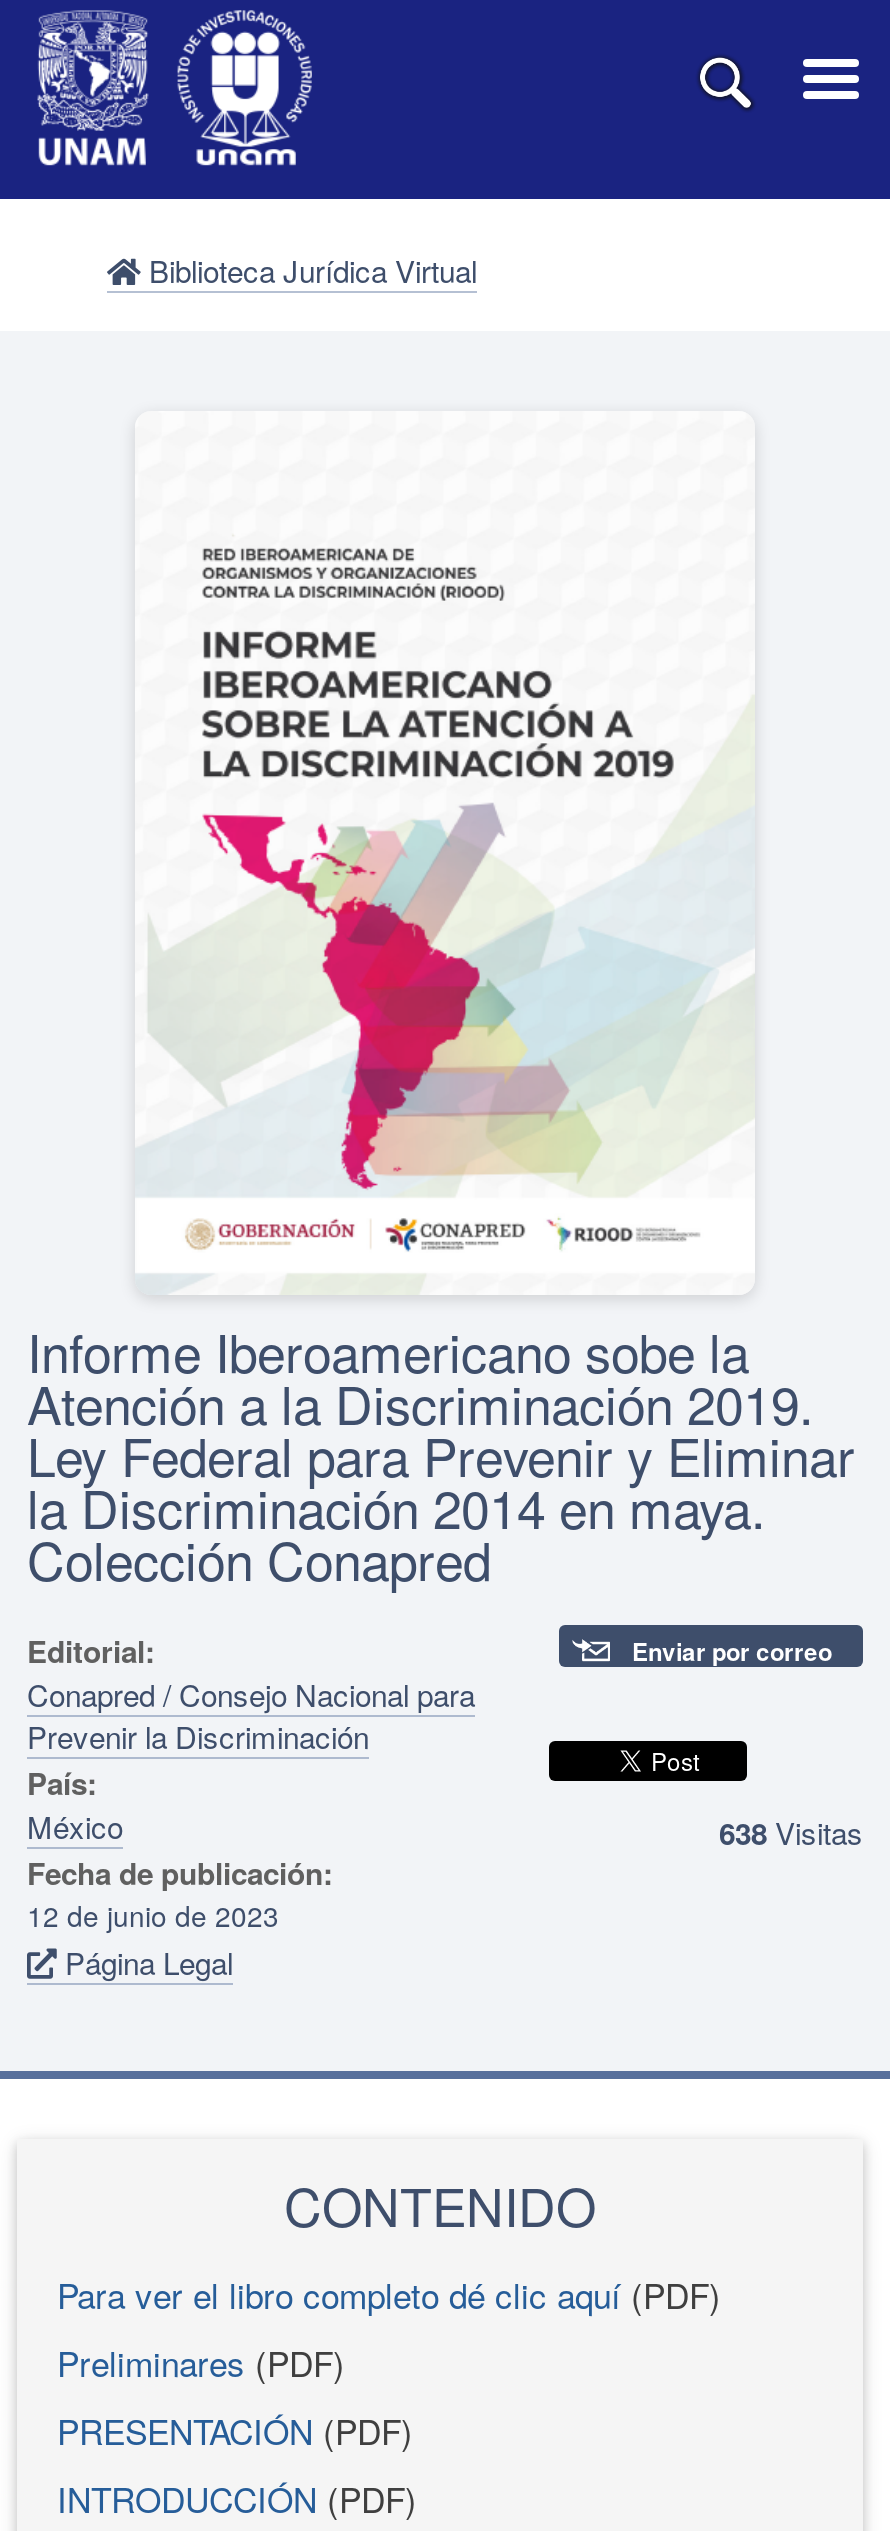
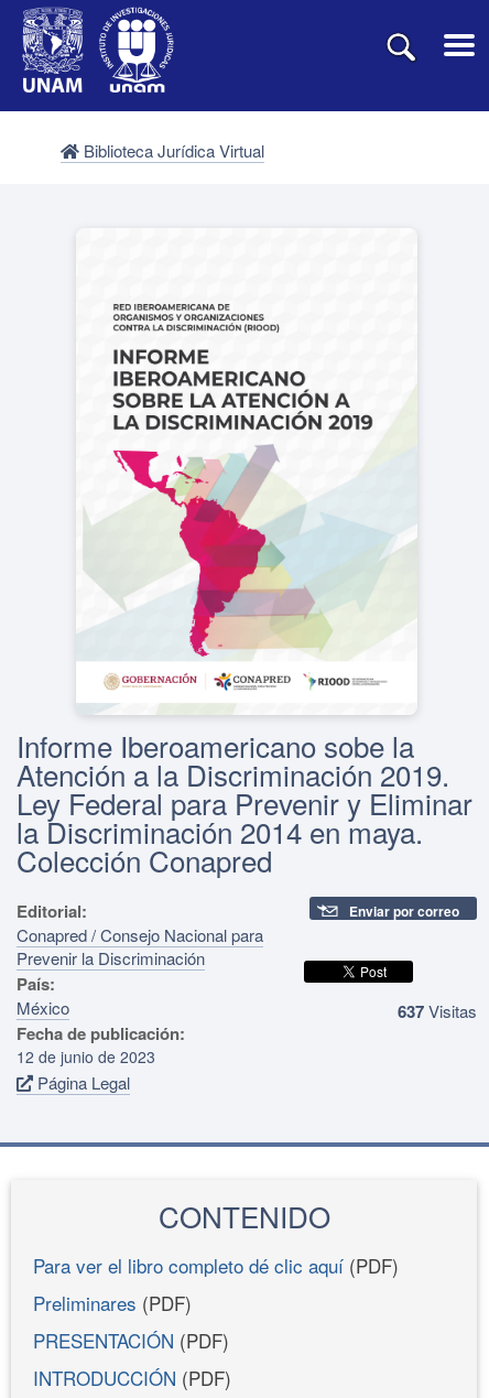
- 638 Visitas
+ 637 Visitas
